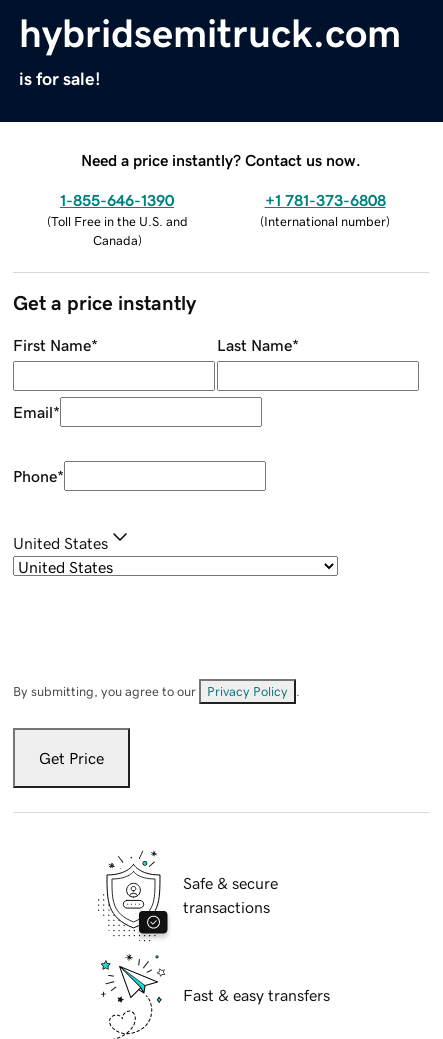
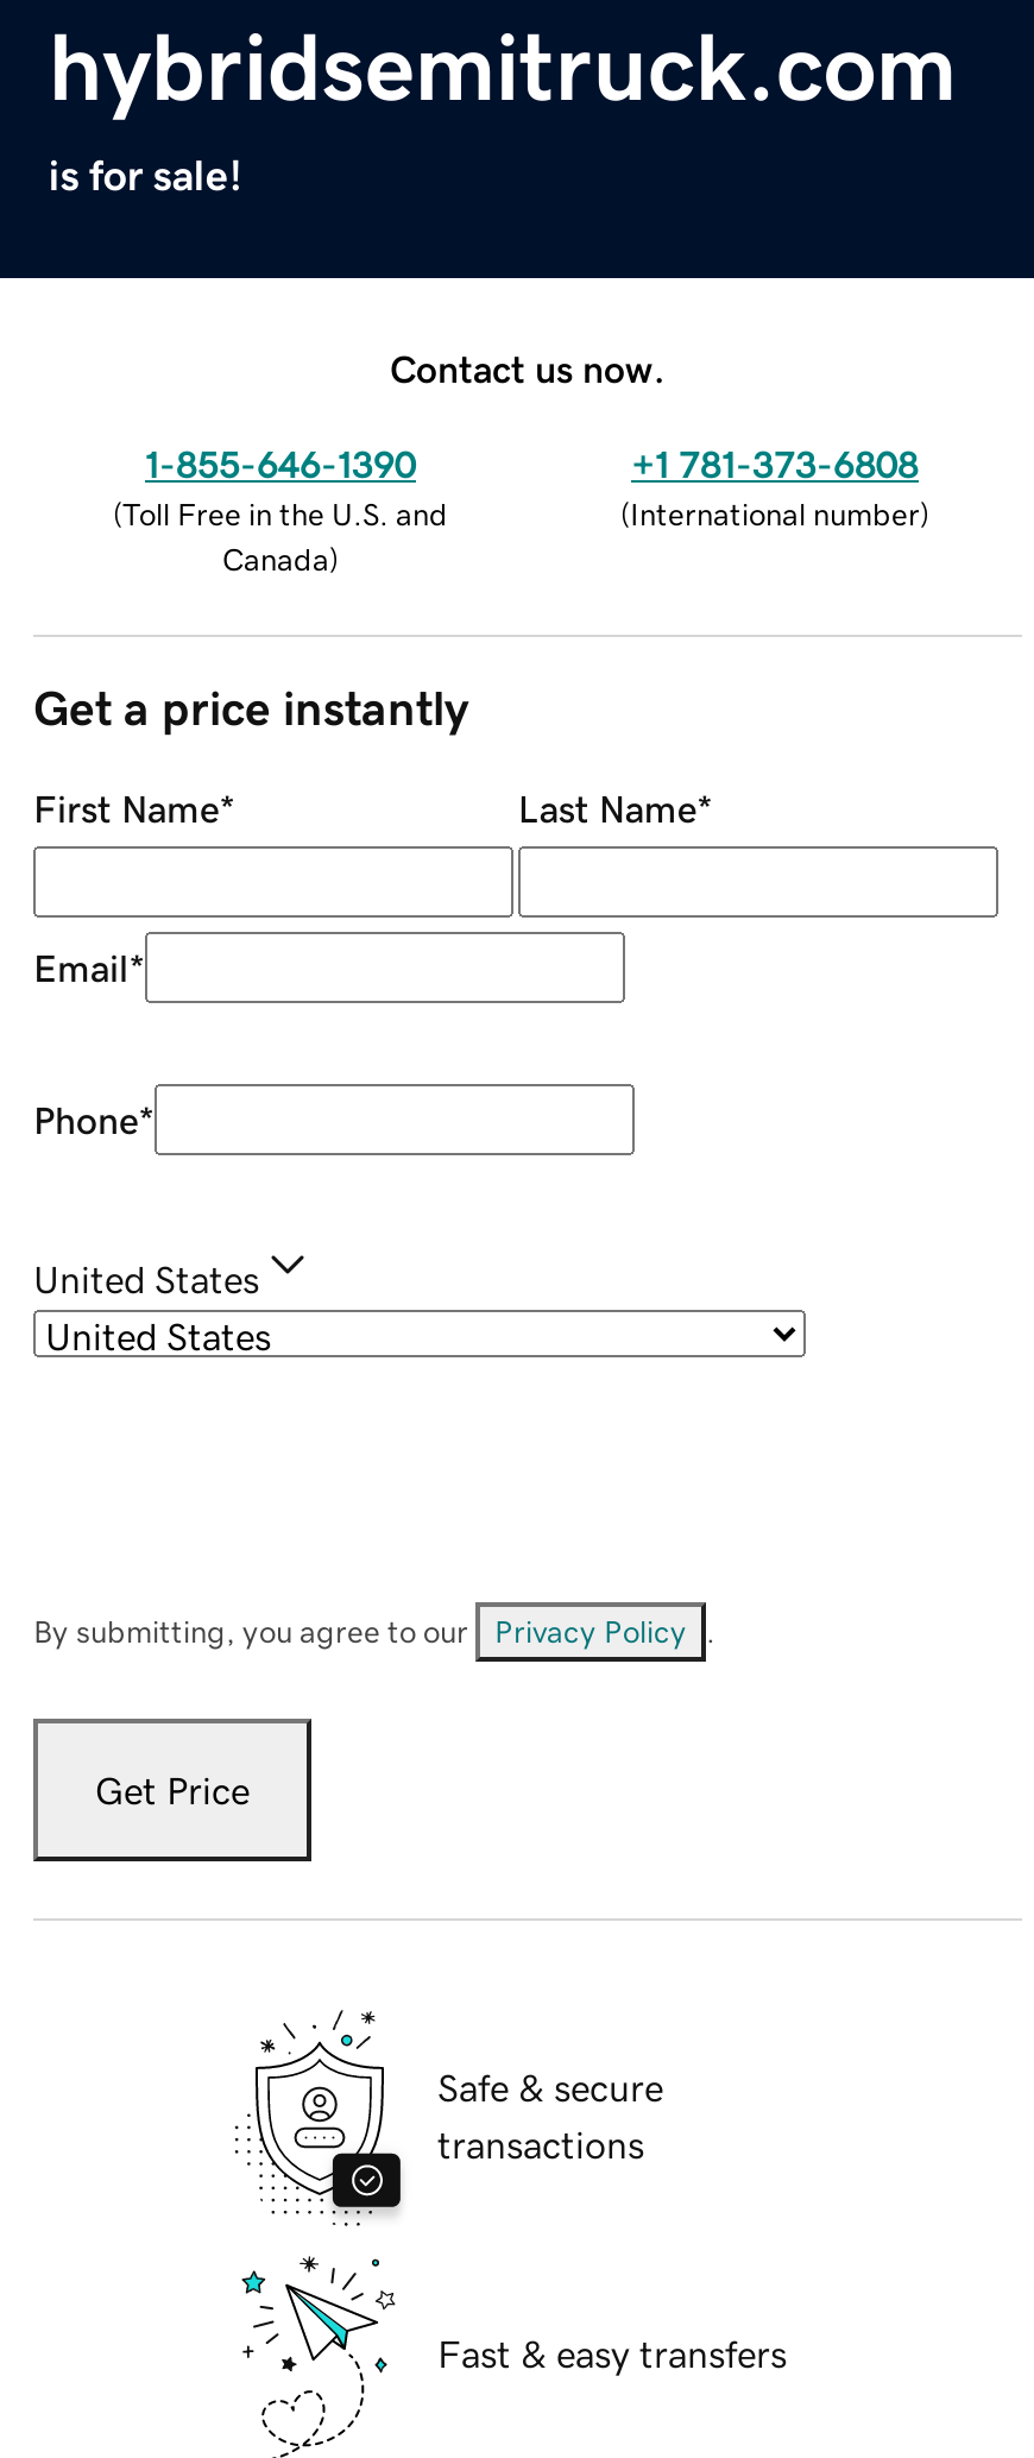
- Need a price instantly? Contact us now.
+ Contact us now.
